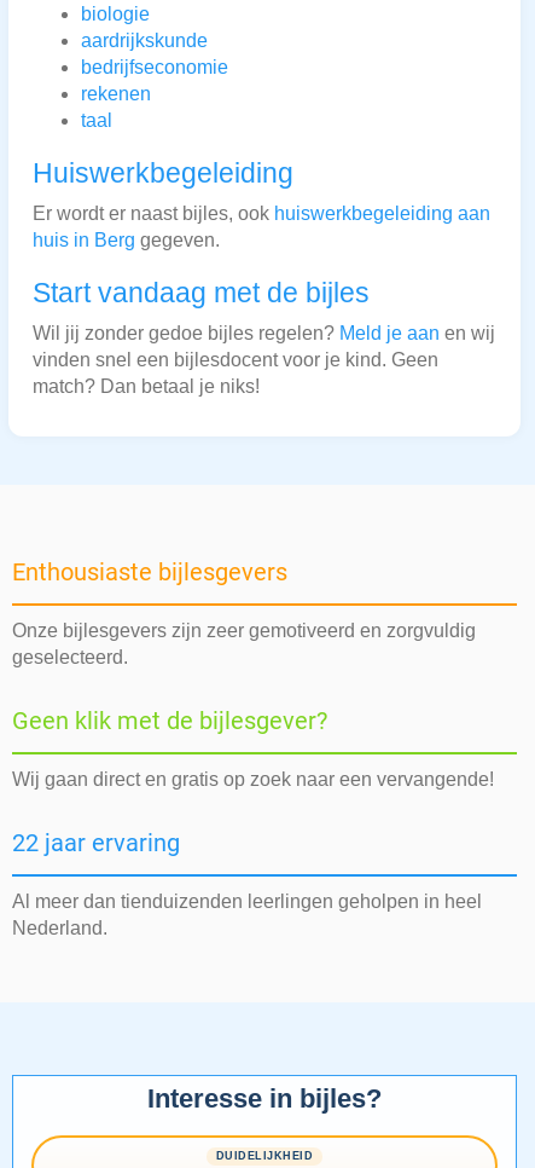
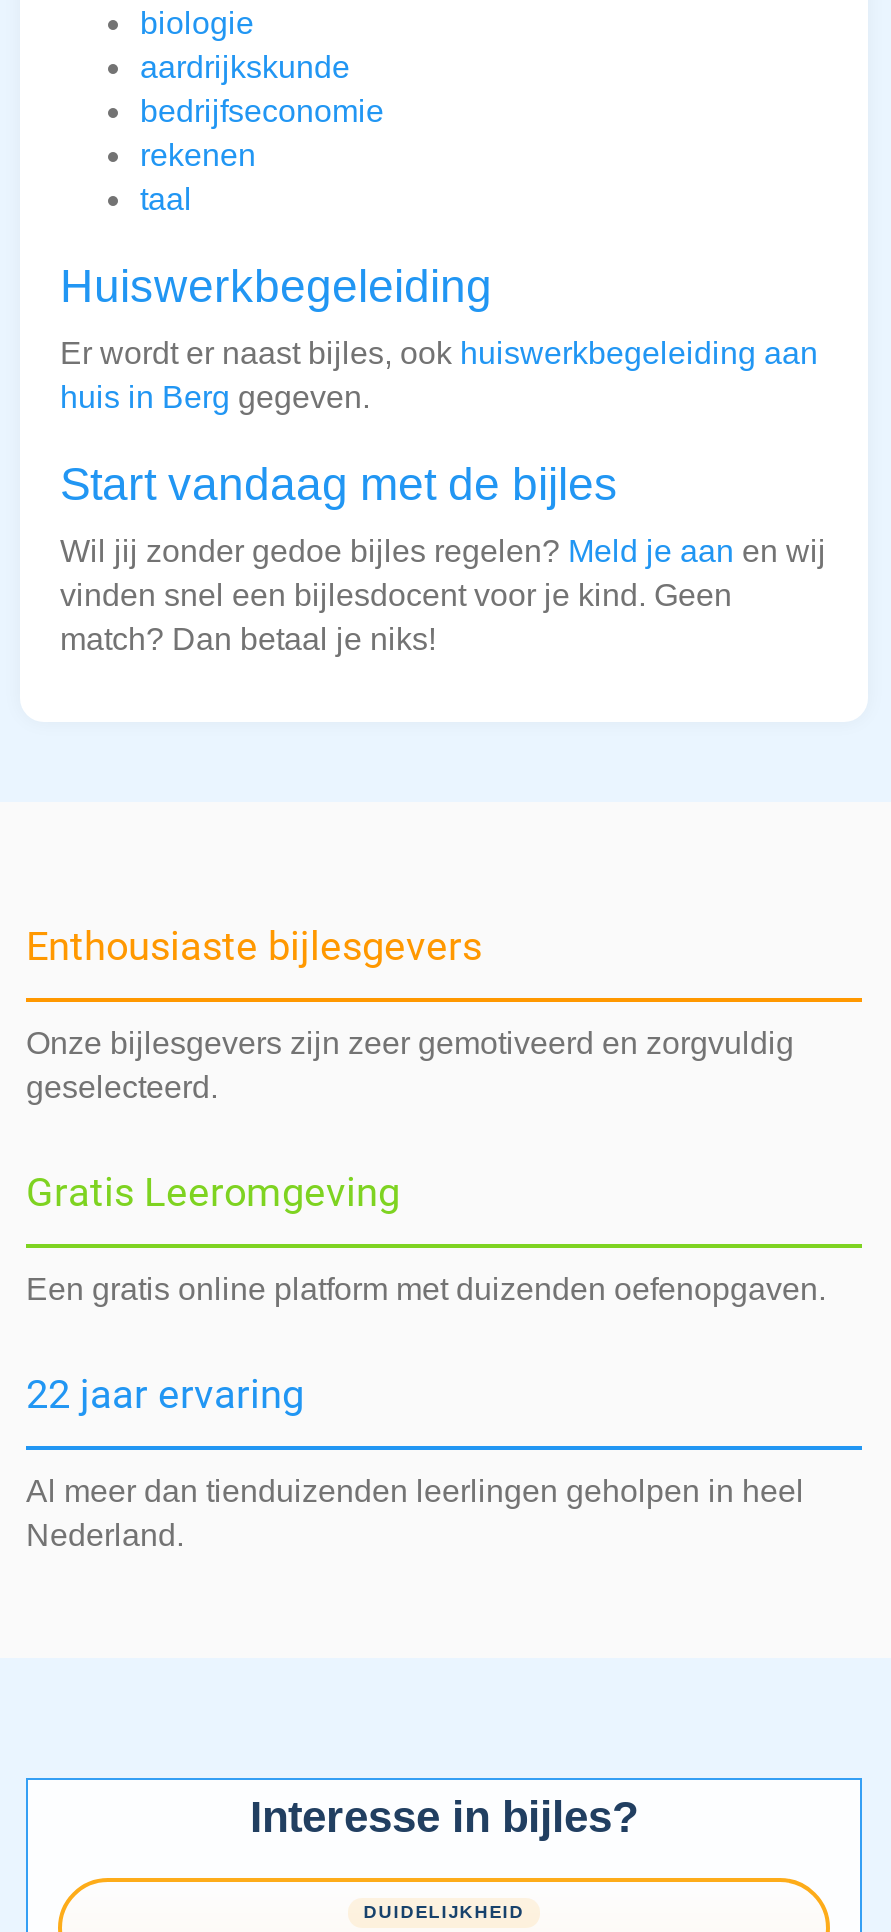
- Geen klik met de bijlesgever?
+ Gratis Leeromgeving

- Wij gaan direct en gratis op zoek naar een vervangende!
+ Een gratis online platform met duizenden oefenopgaven.
